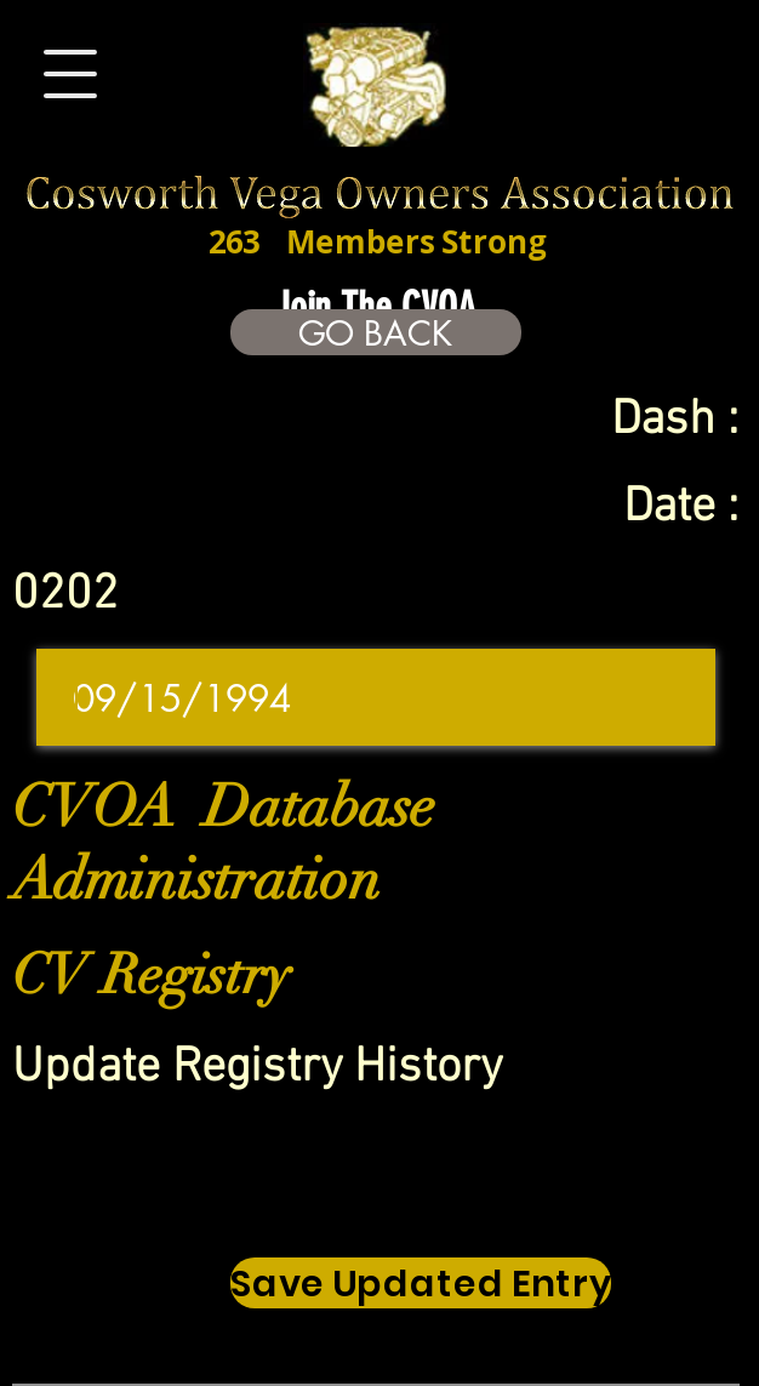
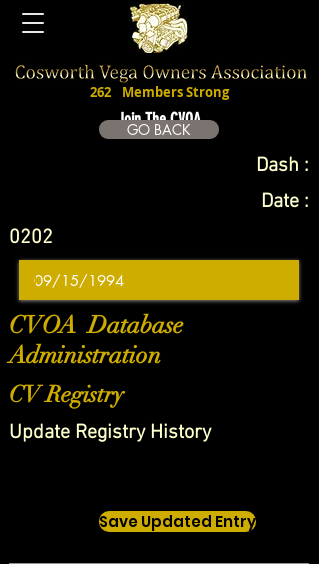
- 263 Members Strong
+ 262 Members Strong
